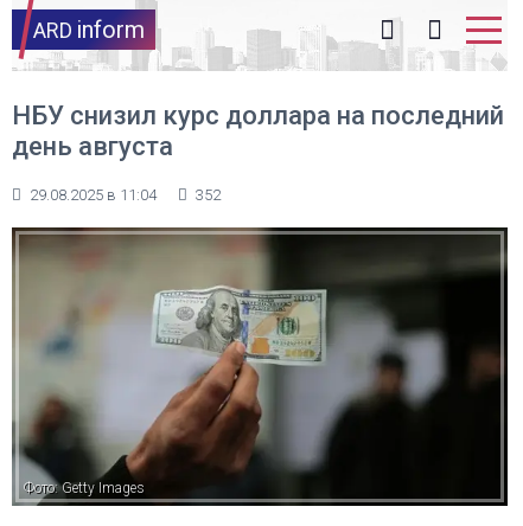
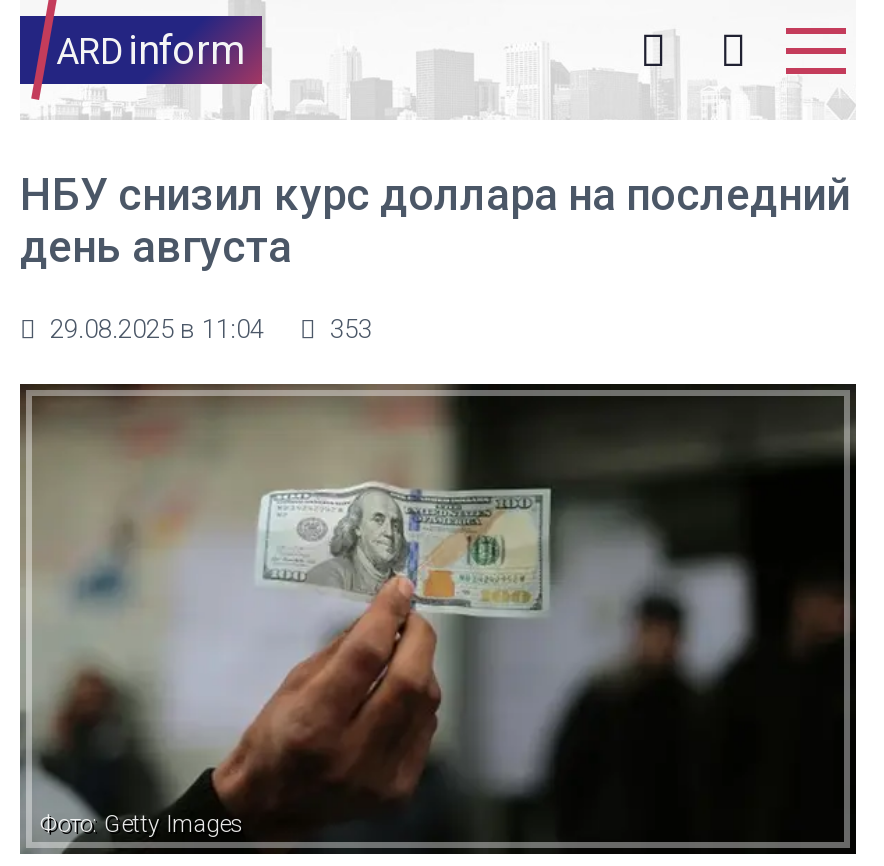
- 352
+ 353
